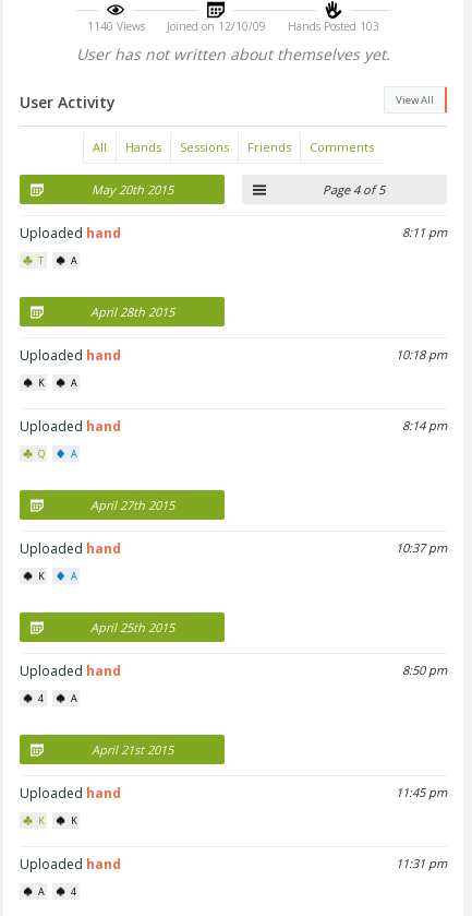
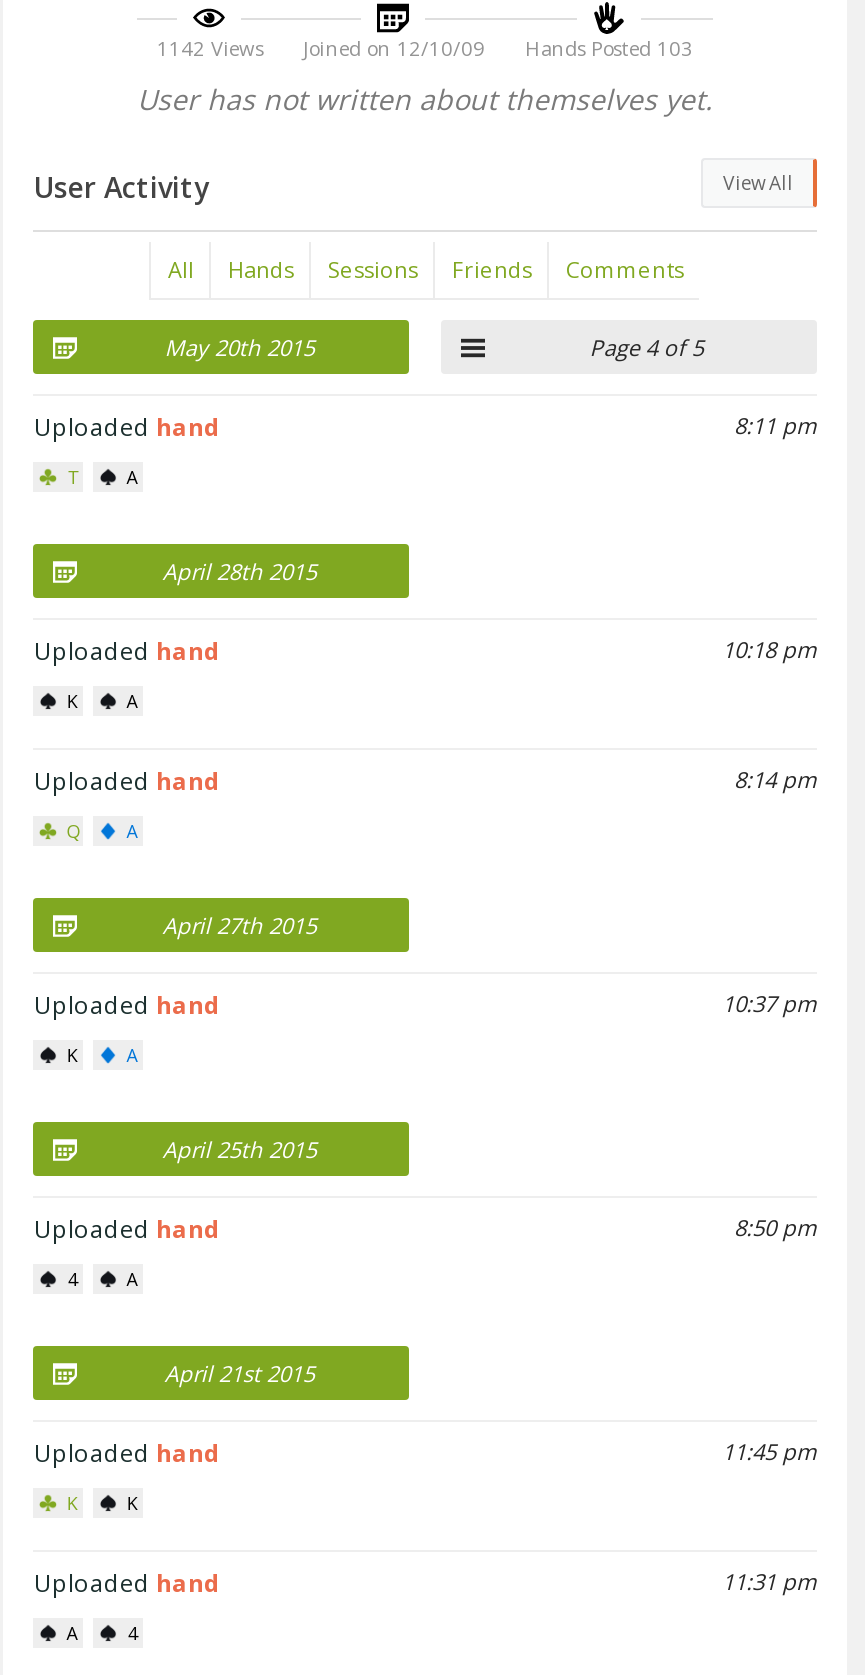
- 1140 Views Joined on 12/10/09 Hands Posted 103
+ 1142 Views Joined on 12/10/09 Hands Posted 103
